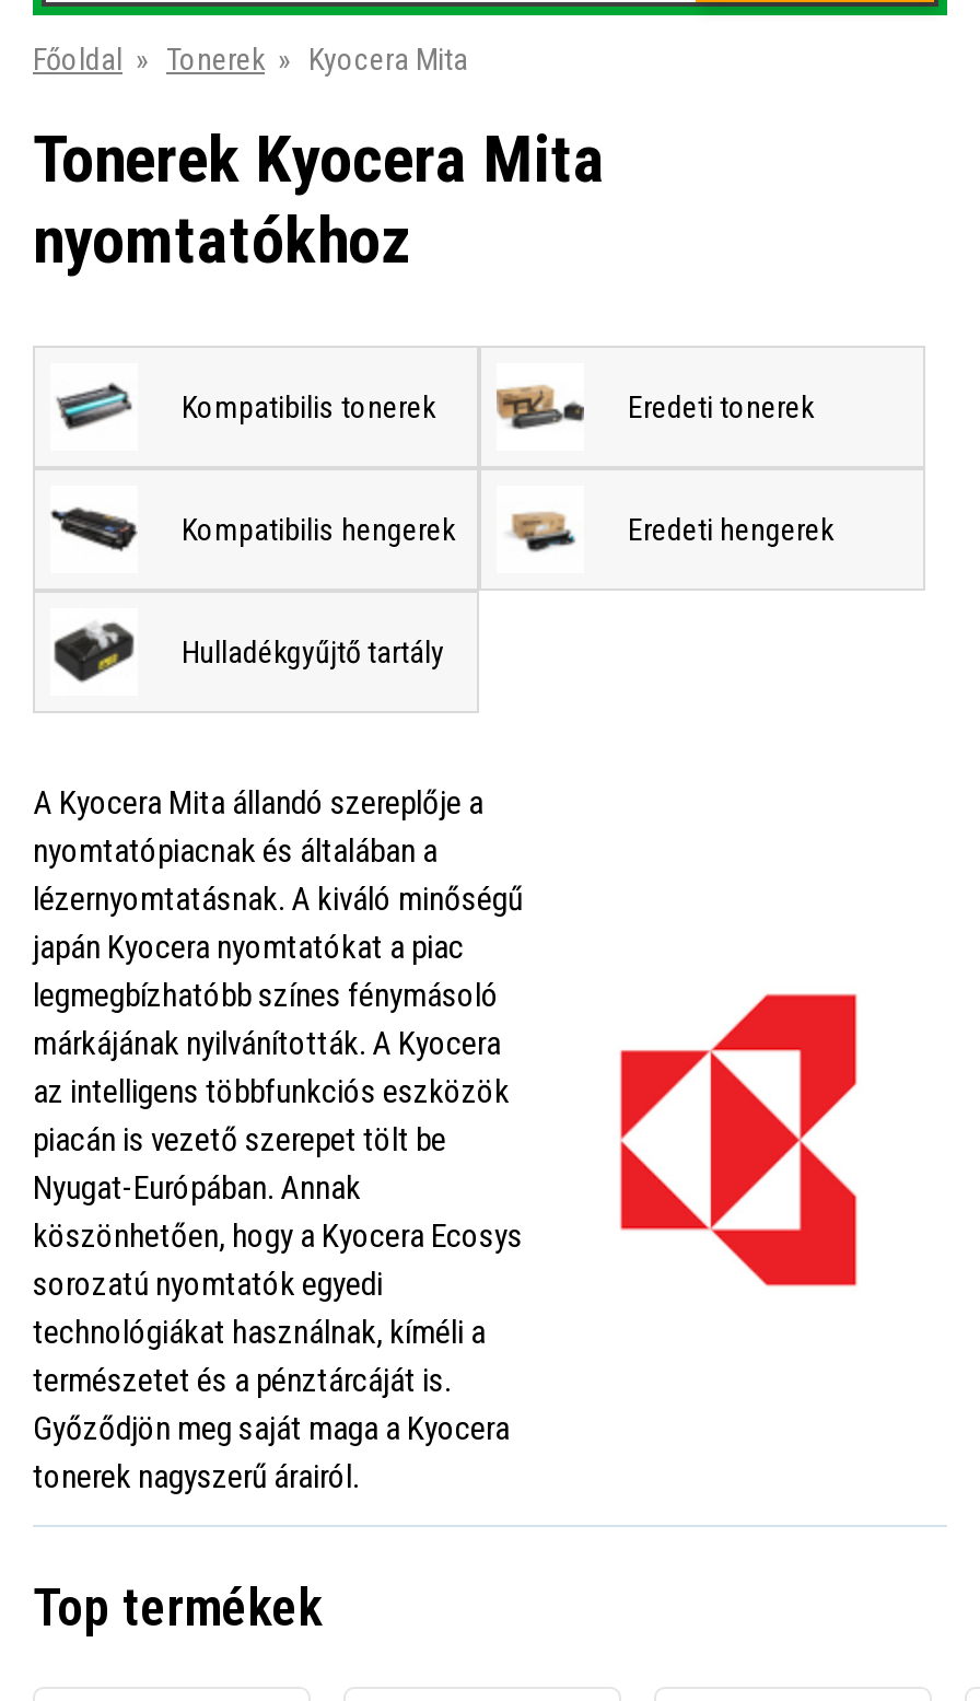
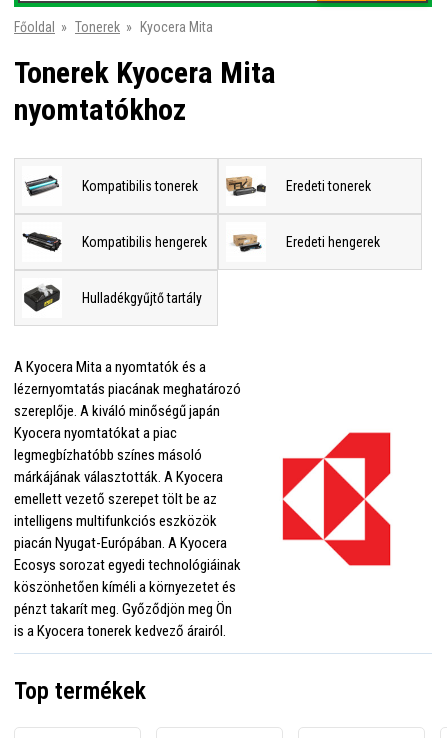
- A Kyocera Mita állandó szereplője a
- nyomtatópiacnak és általában a
- lézernyomtatásnak. A kiváló minőségű
- japán Kyocera nyomtatókat a piac
- legmegbízhatóbb színes fénymásoló
- márkájának nyilvánították. A Kyocera
- az intelligens többfunkciós eszközök
- piacán is vezető szerepet tölt be
- Nyugat-Európában. Annak
- köszönhetően, hogy a Kyocera Ecosys
- sorozatú nyomtatók egyedi
- technológiákat használnak, kíméli a
- természetet és a pénztárcáját is.
- Győződjön meg saját maga a Kyocera
- tonerek nagyszerű árairól.
+ A Kyocera Mita a nyomtatók és a
+ lézernyomtatás piacának meghatározó
+ szereplője. A kiváló minőségű japán
+ Kyocera nyomtatókat a piac
+ legmegbízhatóbb színes másoló
+ márkájának választották. A Kyocera
+ emellett vezető szerepet tölt be az
+ intelligens multifunkciós eszközök
+ piacán Nyugat-Európában. A Kyocera
+ Ecosys sorozat egyedi technológiáinak
+ köszönhetően kíméli a környezetet és
+ pénzt takarít meg. Győződjön meg Ön
+ is a Kyocera tonerek kedvező árairól.

moved up: [image]
